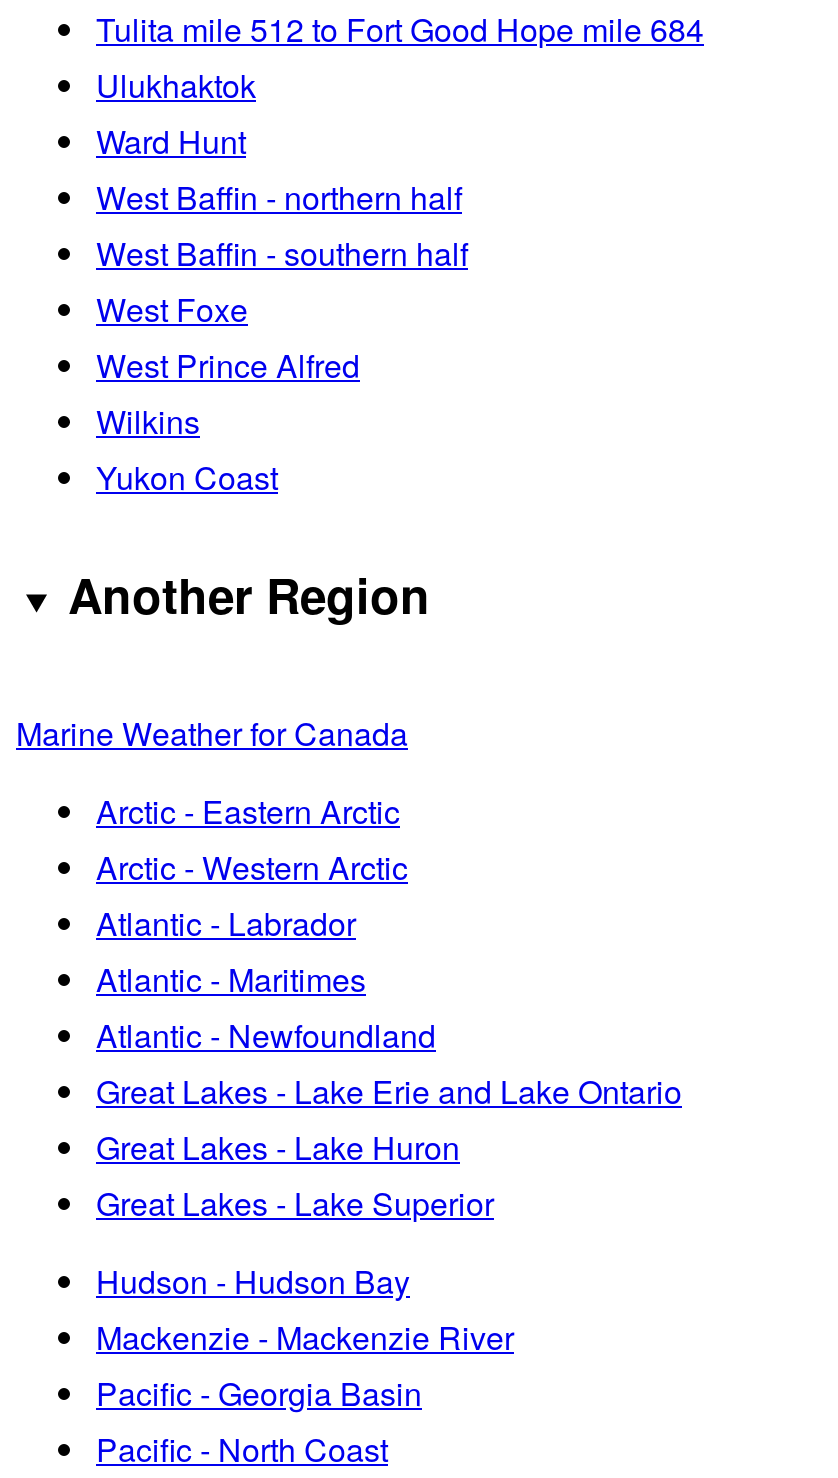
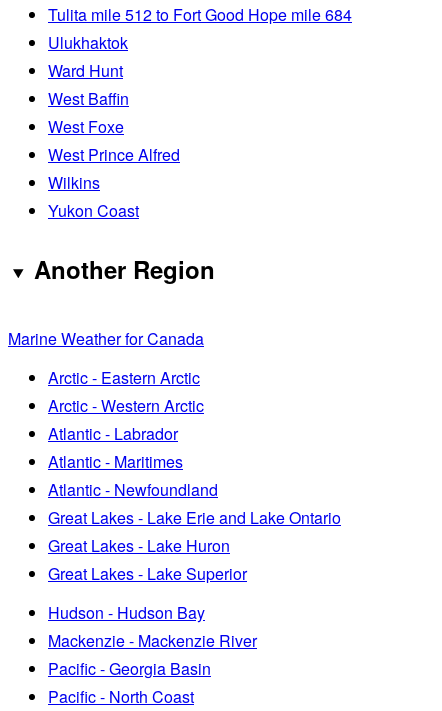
- West Baffin - northern half
- West Baffin - southern half
+ West Baffin
